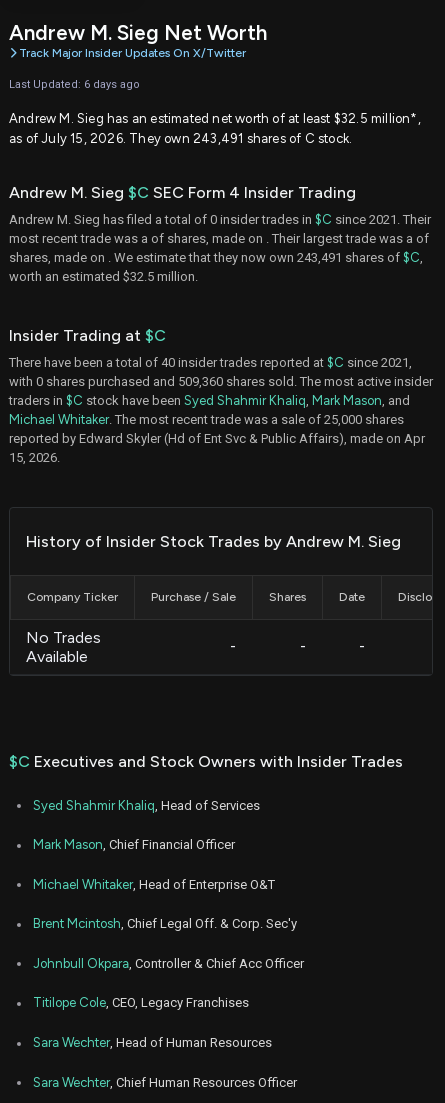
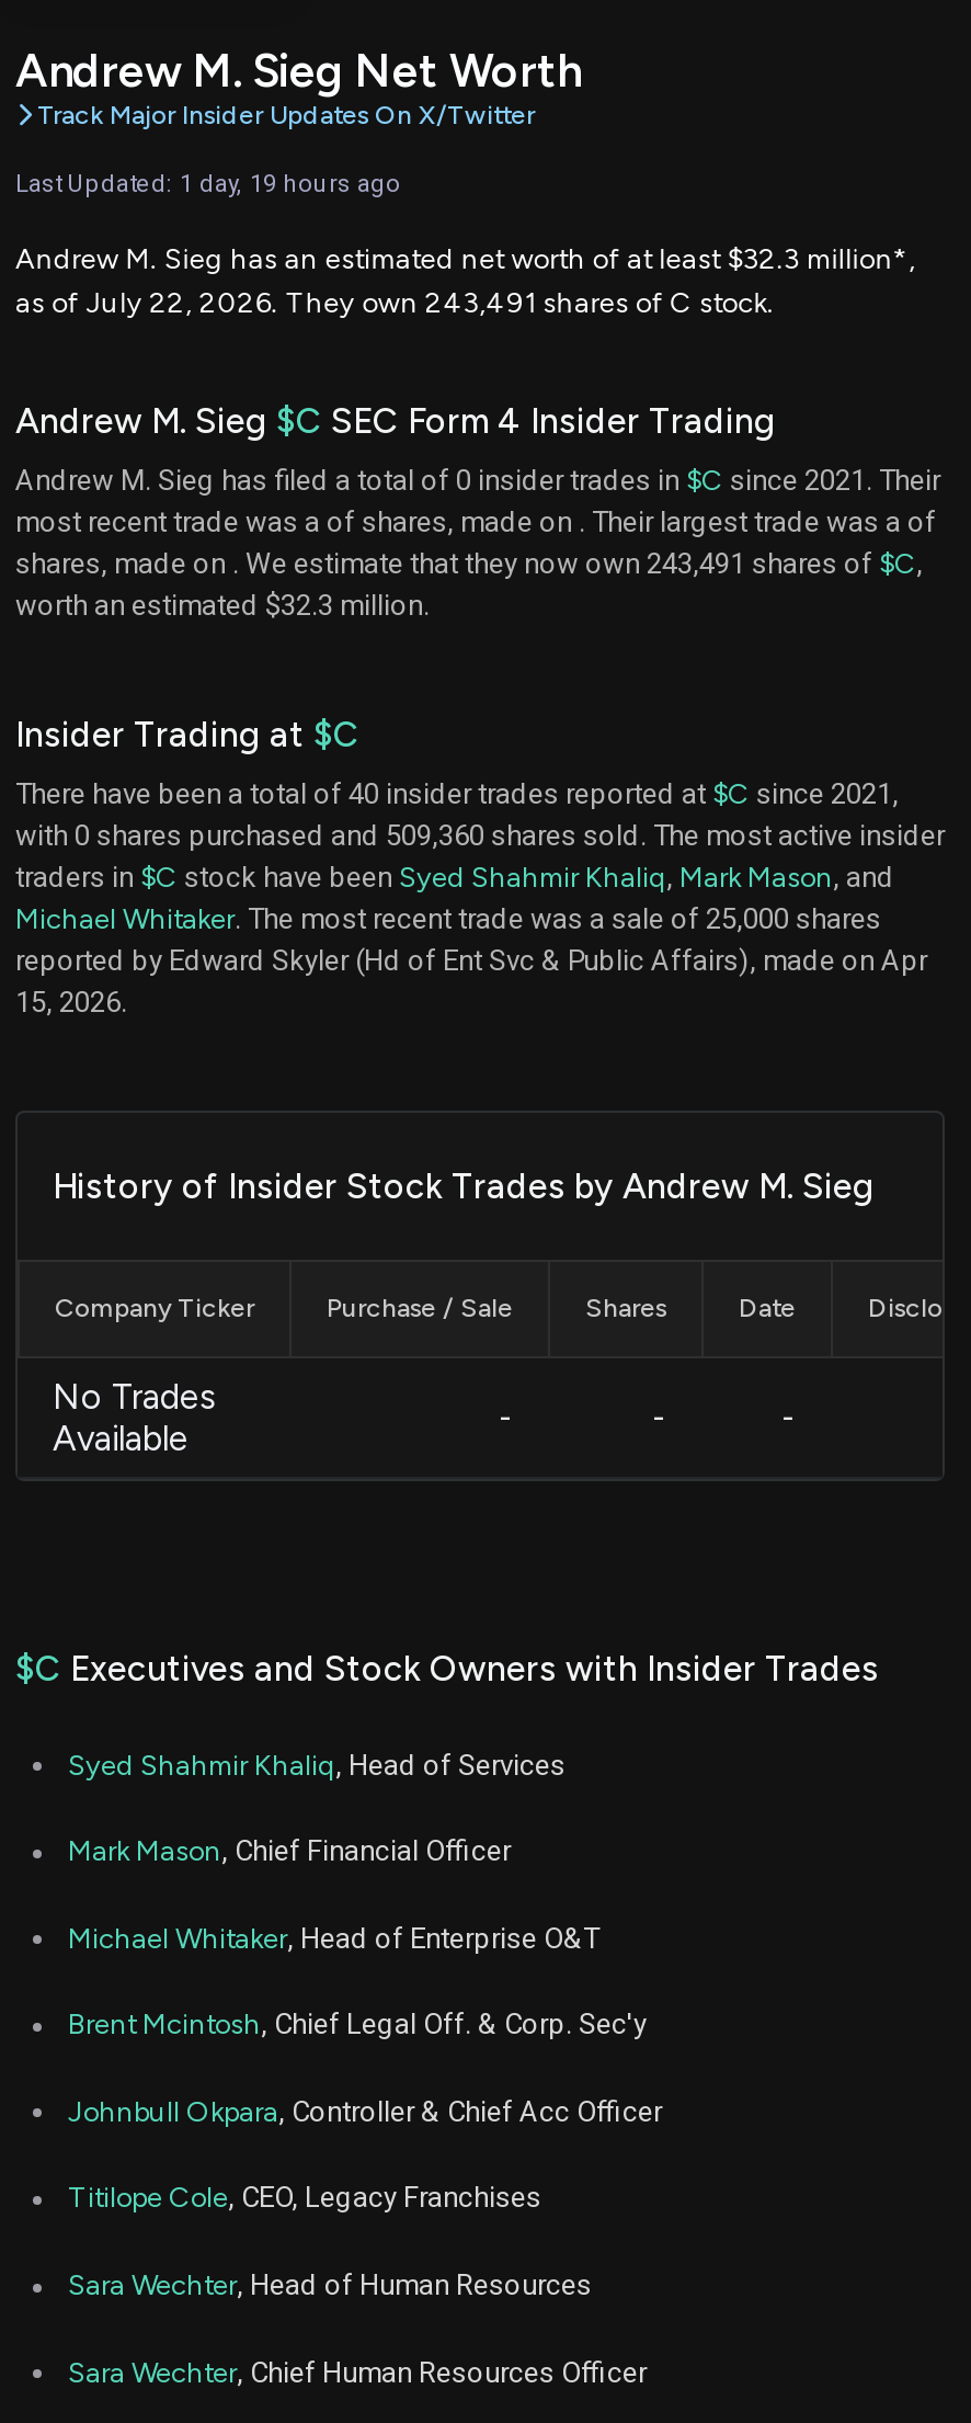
- Last Updated: 6 days ago
+ Last Updated: 1 day, 19 hours ago

- Andrew M. Sieg has an estimated net worth of at least $32.5 million*,
- as of July 15, 2026. They own 243,491 shares of C stock.
+ Andrew M. Sieg has an estimated net worth of at least $32.3 million*,
+ as of July 22, 2026. They own 243,491 shares of C stock.

- worth an estimated $32.5 million.
+ worth an estimated $32.3 million.
